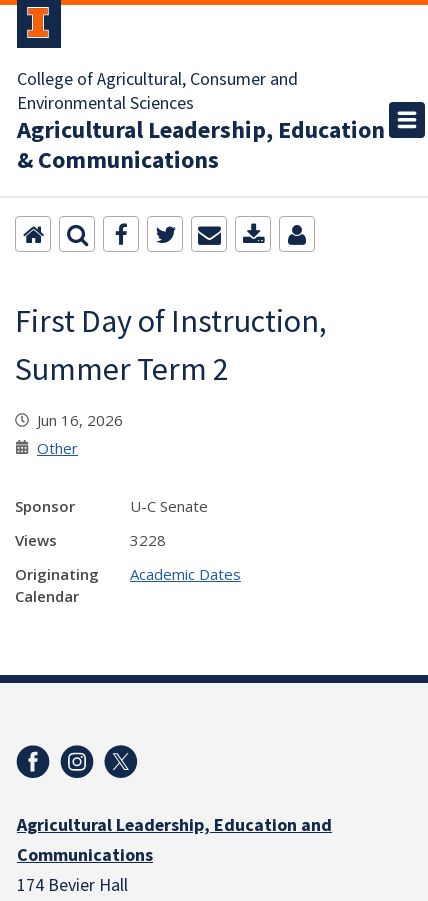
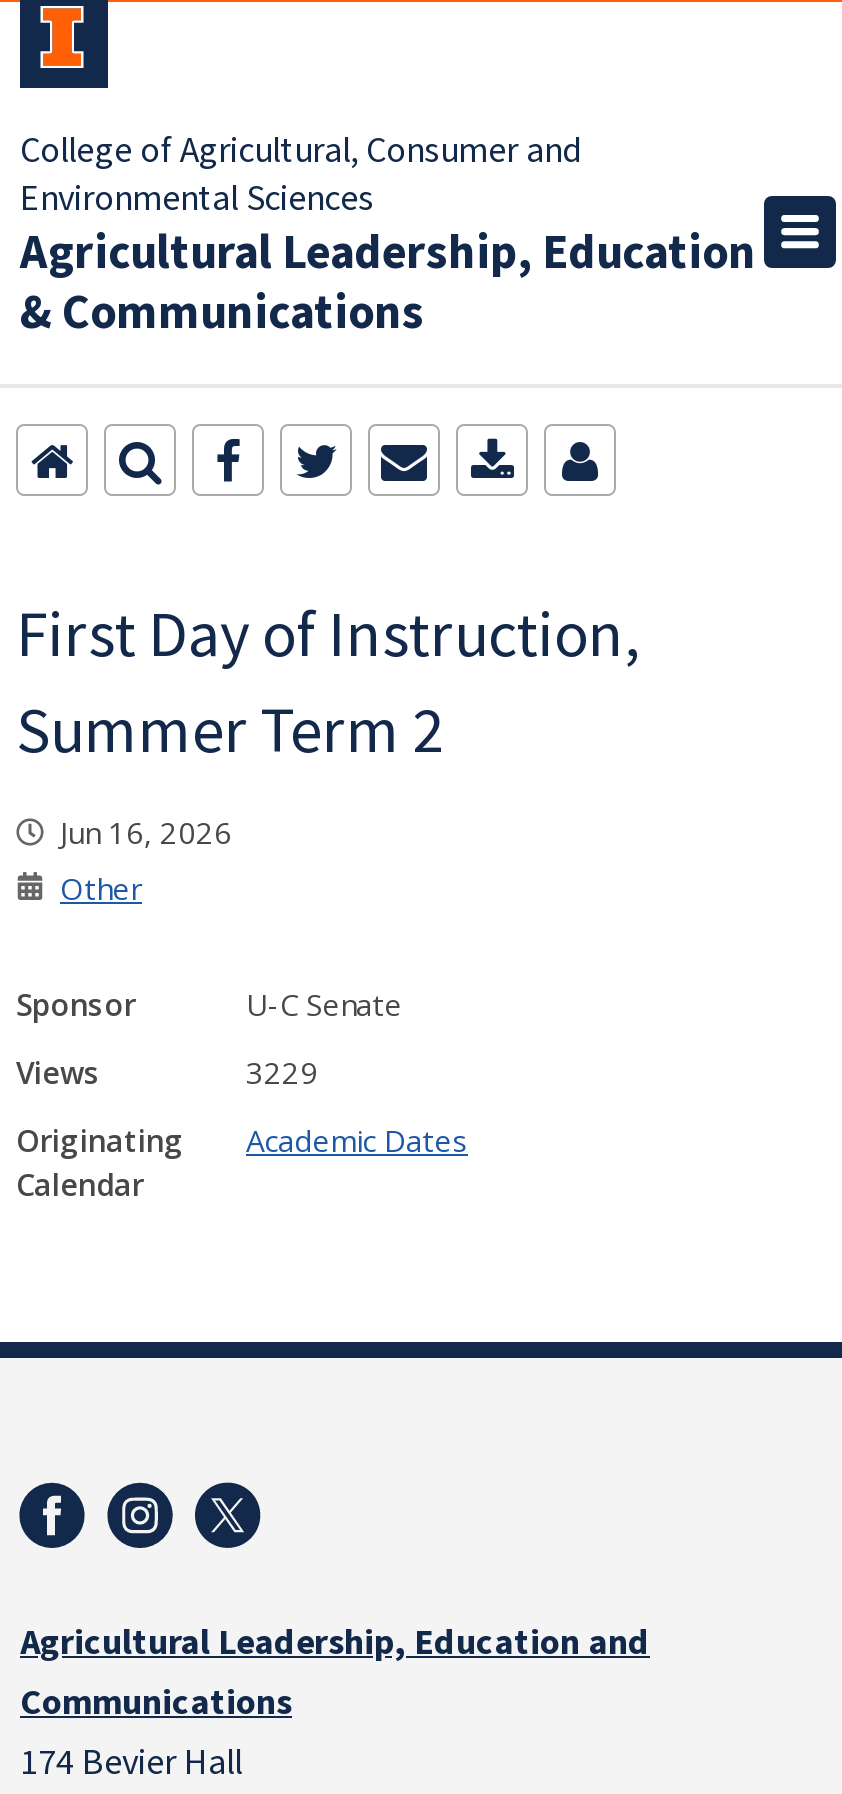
- 3228
+ 3229
